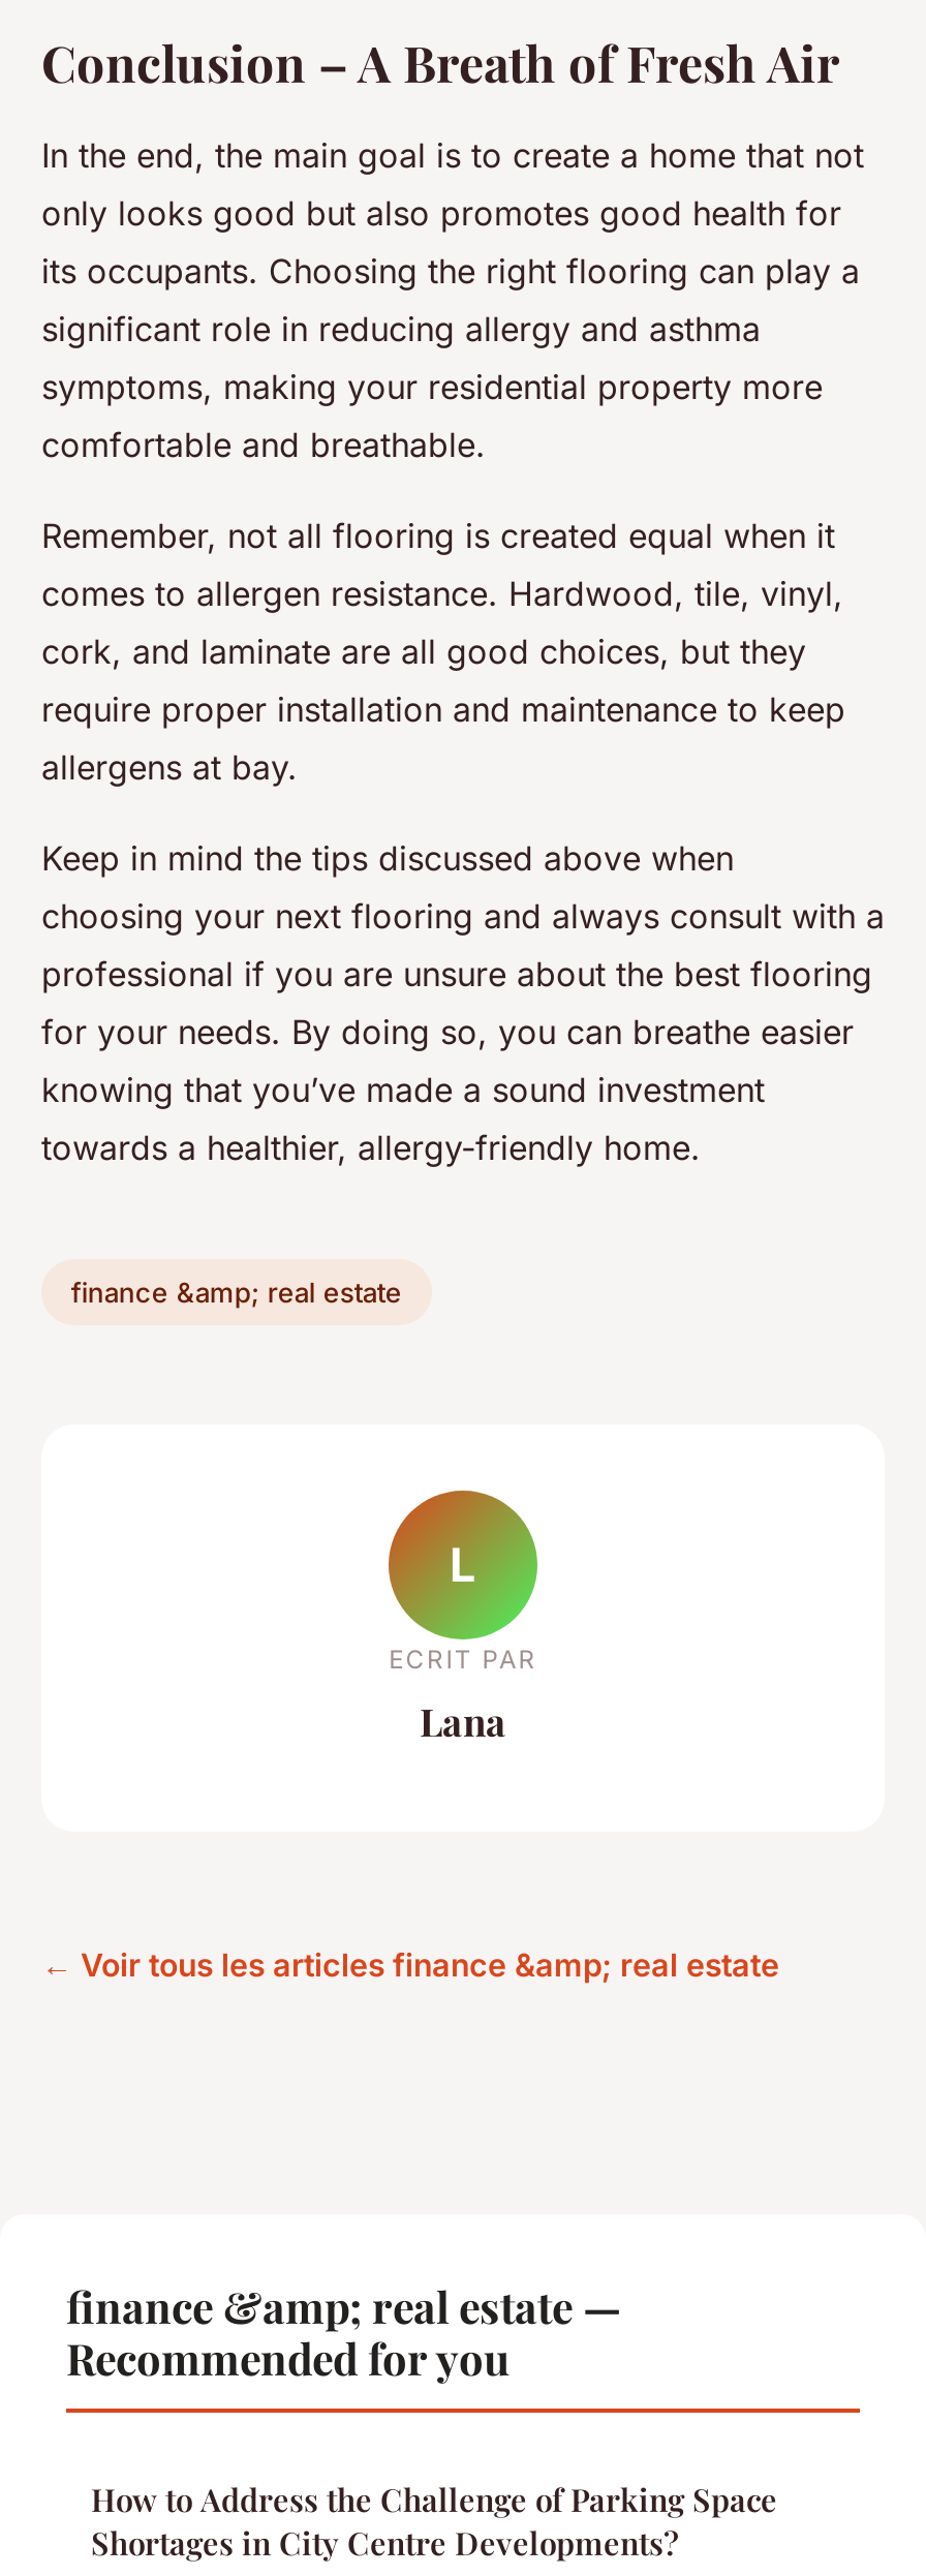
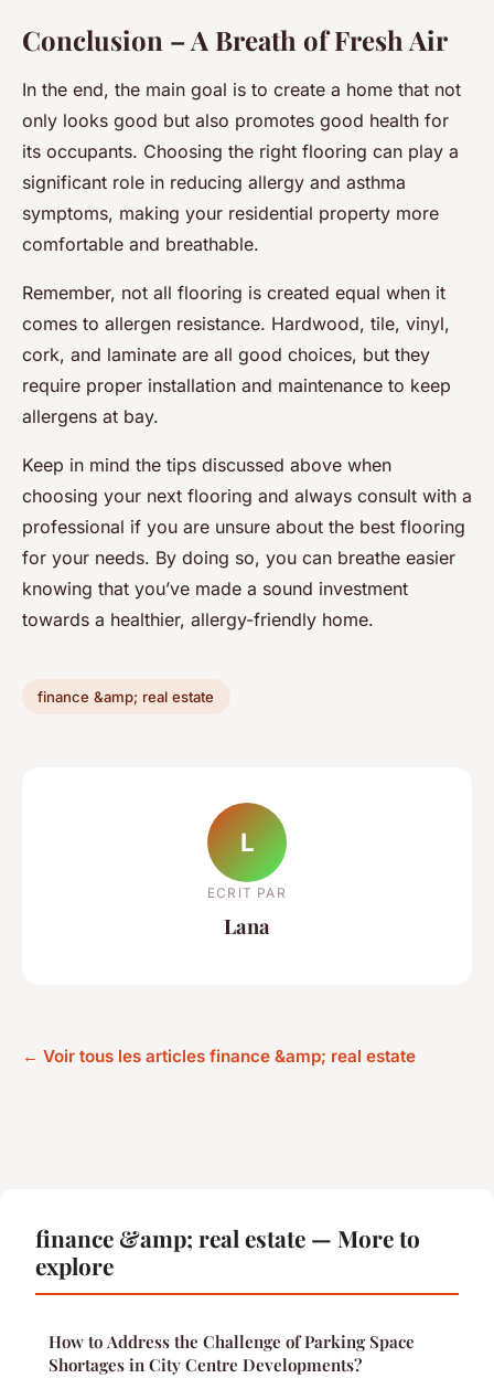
- finance &amp; real estate —
- Recommended for you
+ finance &amp; real estate — More to
+ explore
